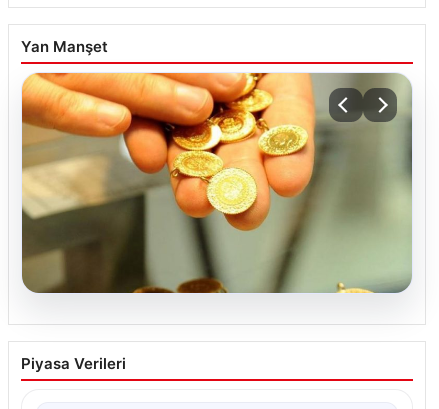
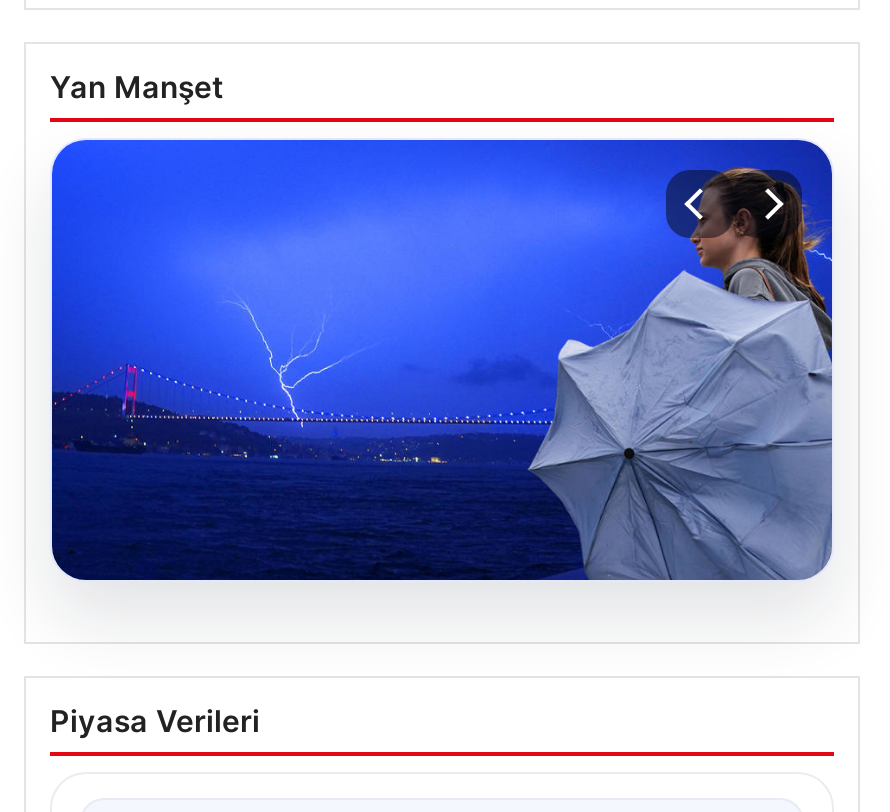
- [image]
+ [image]
